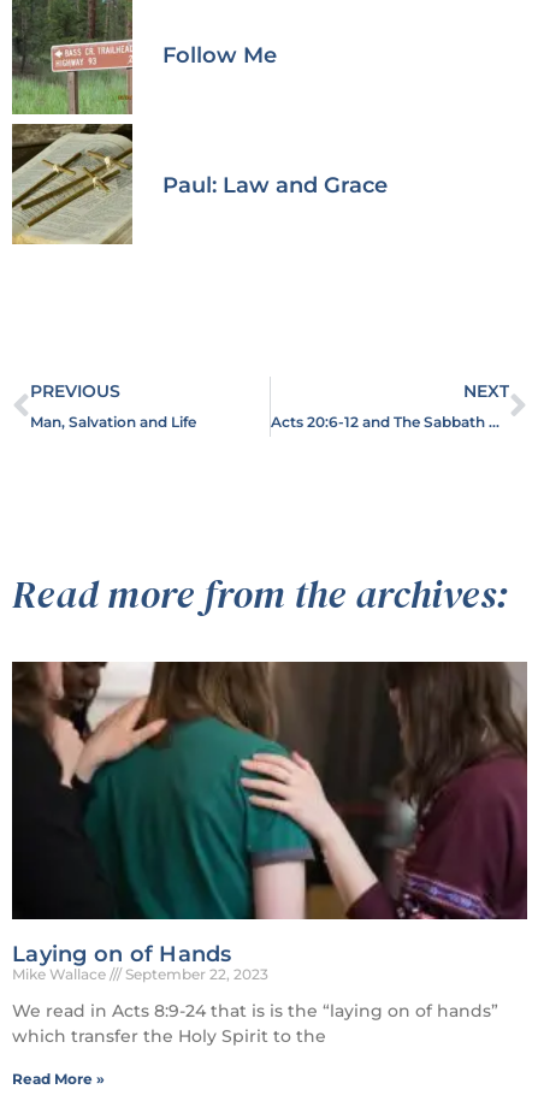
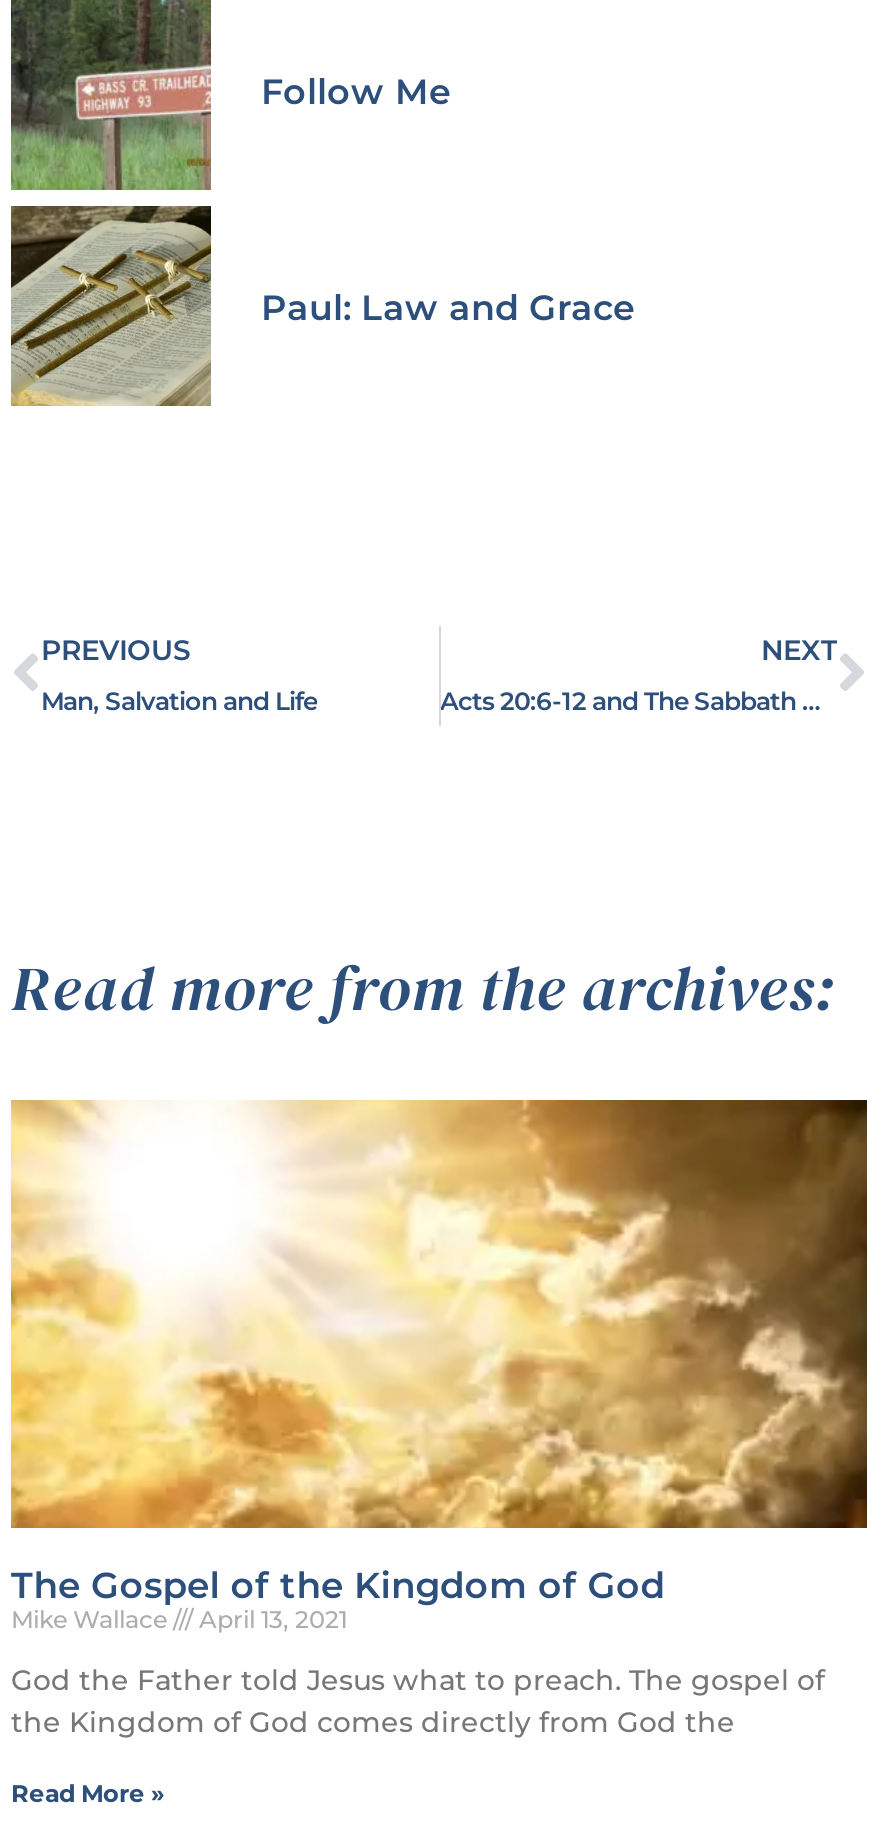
- [image]
- Laying on of Hands
+ [image]
+ The Gospel of the Kingdom of God

- Mike Wallace September 22, 2023
+ Mike Wallace April 13, 2021

- We read in Acts 8:9-24 that is is the “laying on of hands”
- which transfer the Holy Spirit to the
+ God the Father told Jesus what to preach. The gospel of
+ the Kingdom of God comes directly from God the
